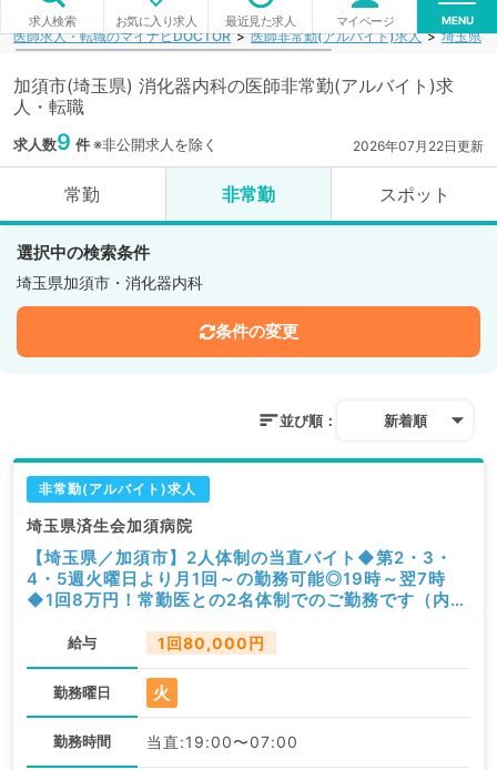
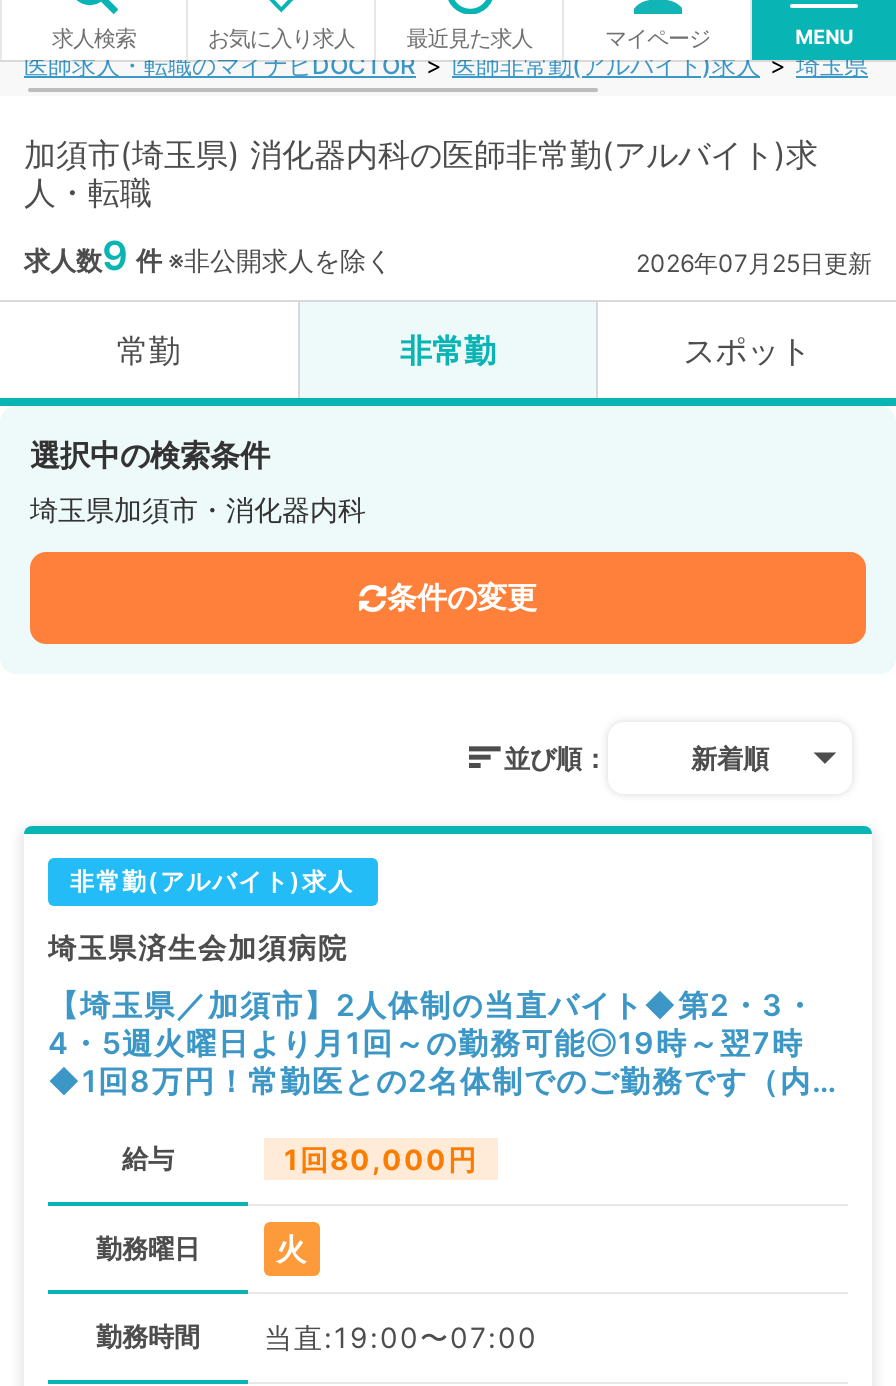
- 2026年07月22日更新
+ 2026年07月25日更新
